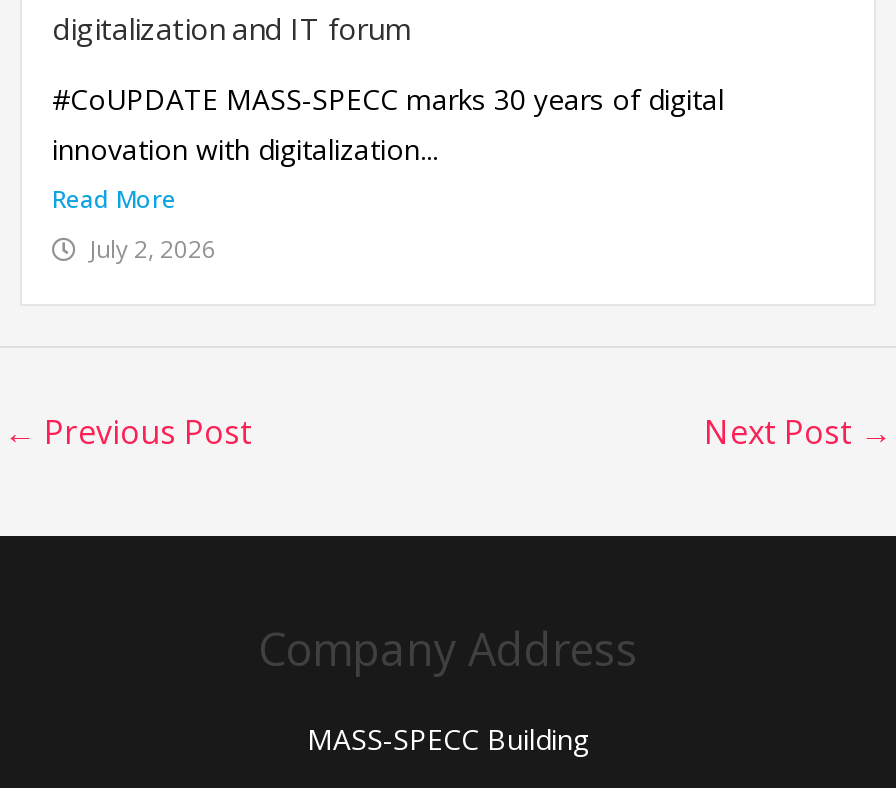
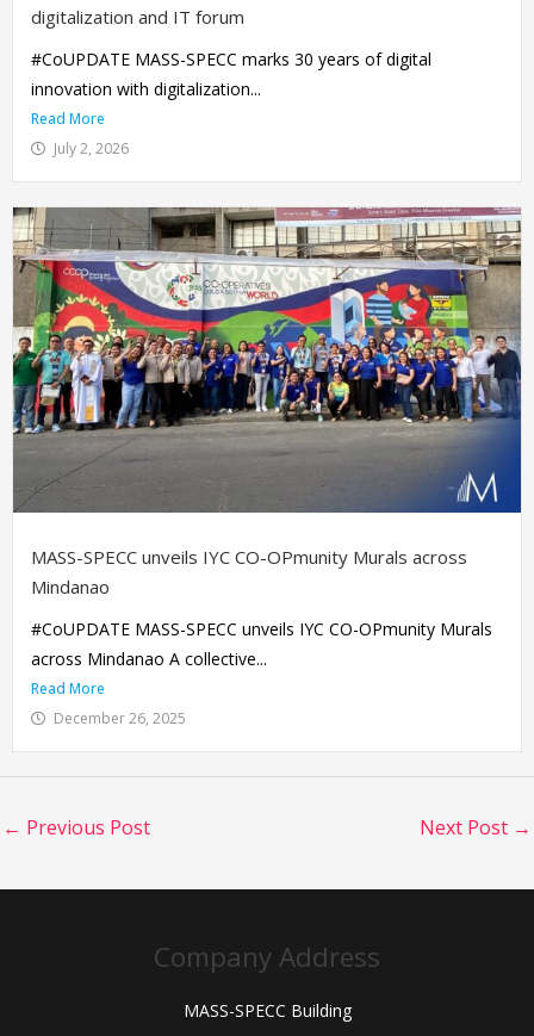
+ [image]
+ MASS-SPECC unveils IYC CO-OPmunity Murals across
+ Mindanao
+ #CoUPDATE MASS-SPECC unveils IYC CO-OPmunity Murals
+ across Mindanao A collective...
+ Read More
+ December 26, 2025
